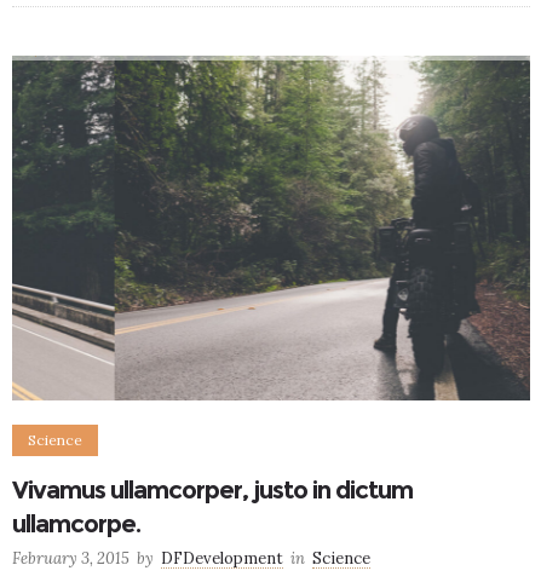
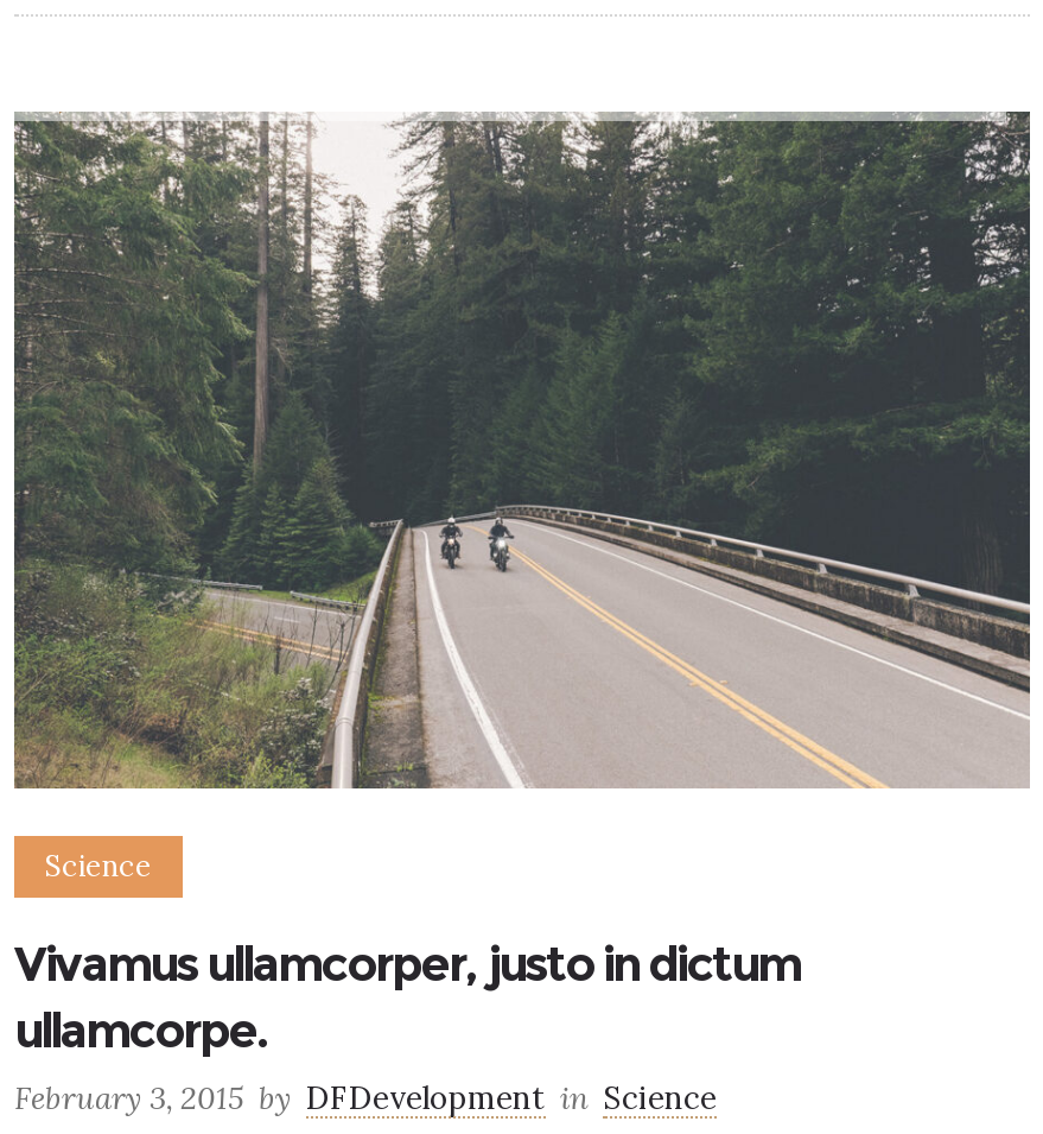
- [image]
+ [image]
